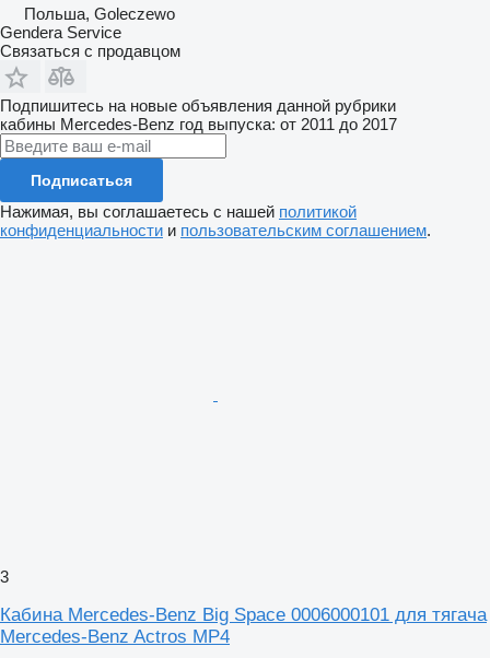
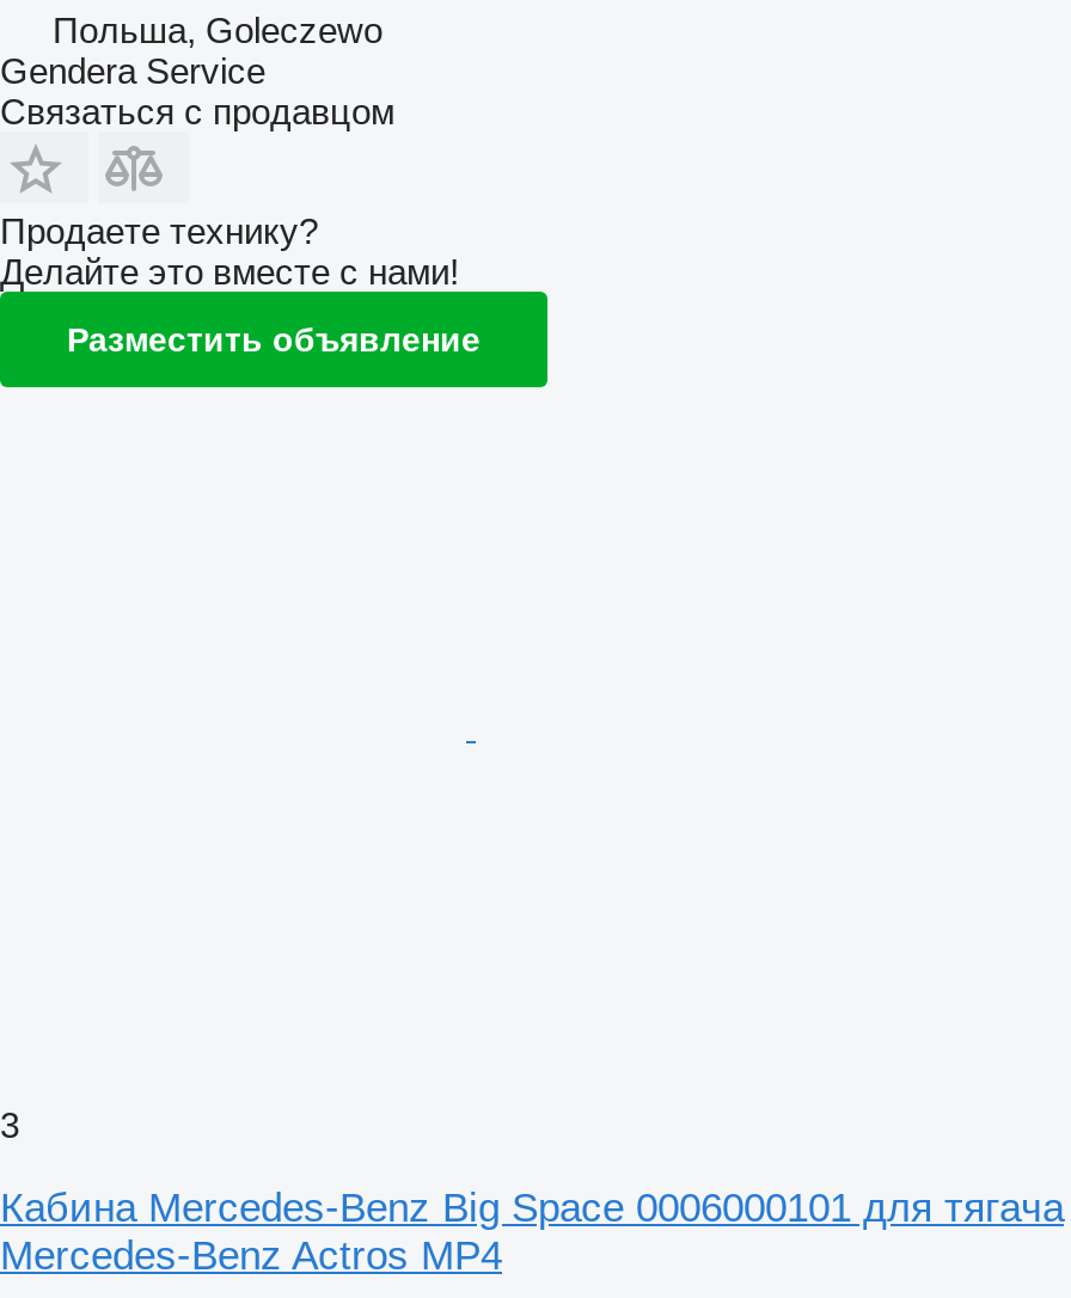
- Подпишитесь на новые объявления данной рубрики
- кабины Mercedes-Benz год выпуска: от 2011 до 2017
- Подписаться
- Нажимая, вы соглашаетесь с нашей политикой
- конфиденциальности и пользовательским соглашением.
+ Продаете технику?
+ Делайте это вместе с нами!
+ Разместить объявление
